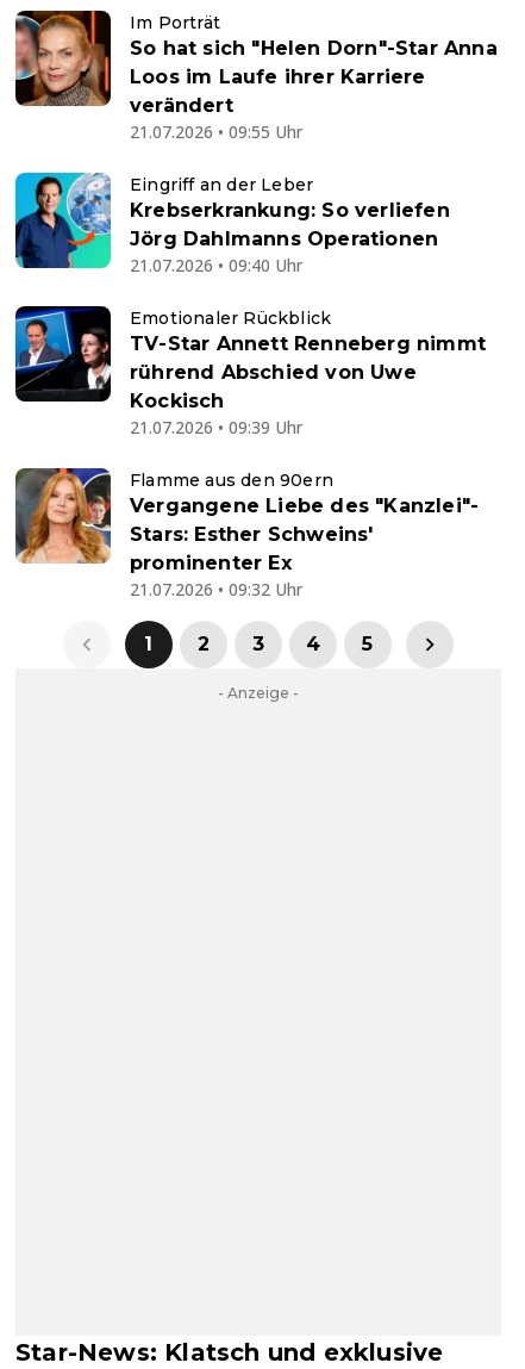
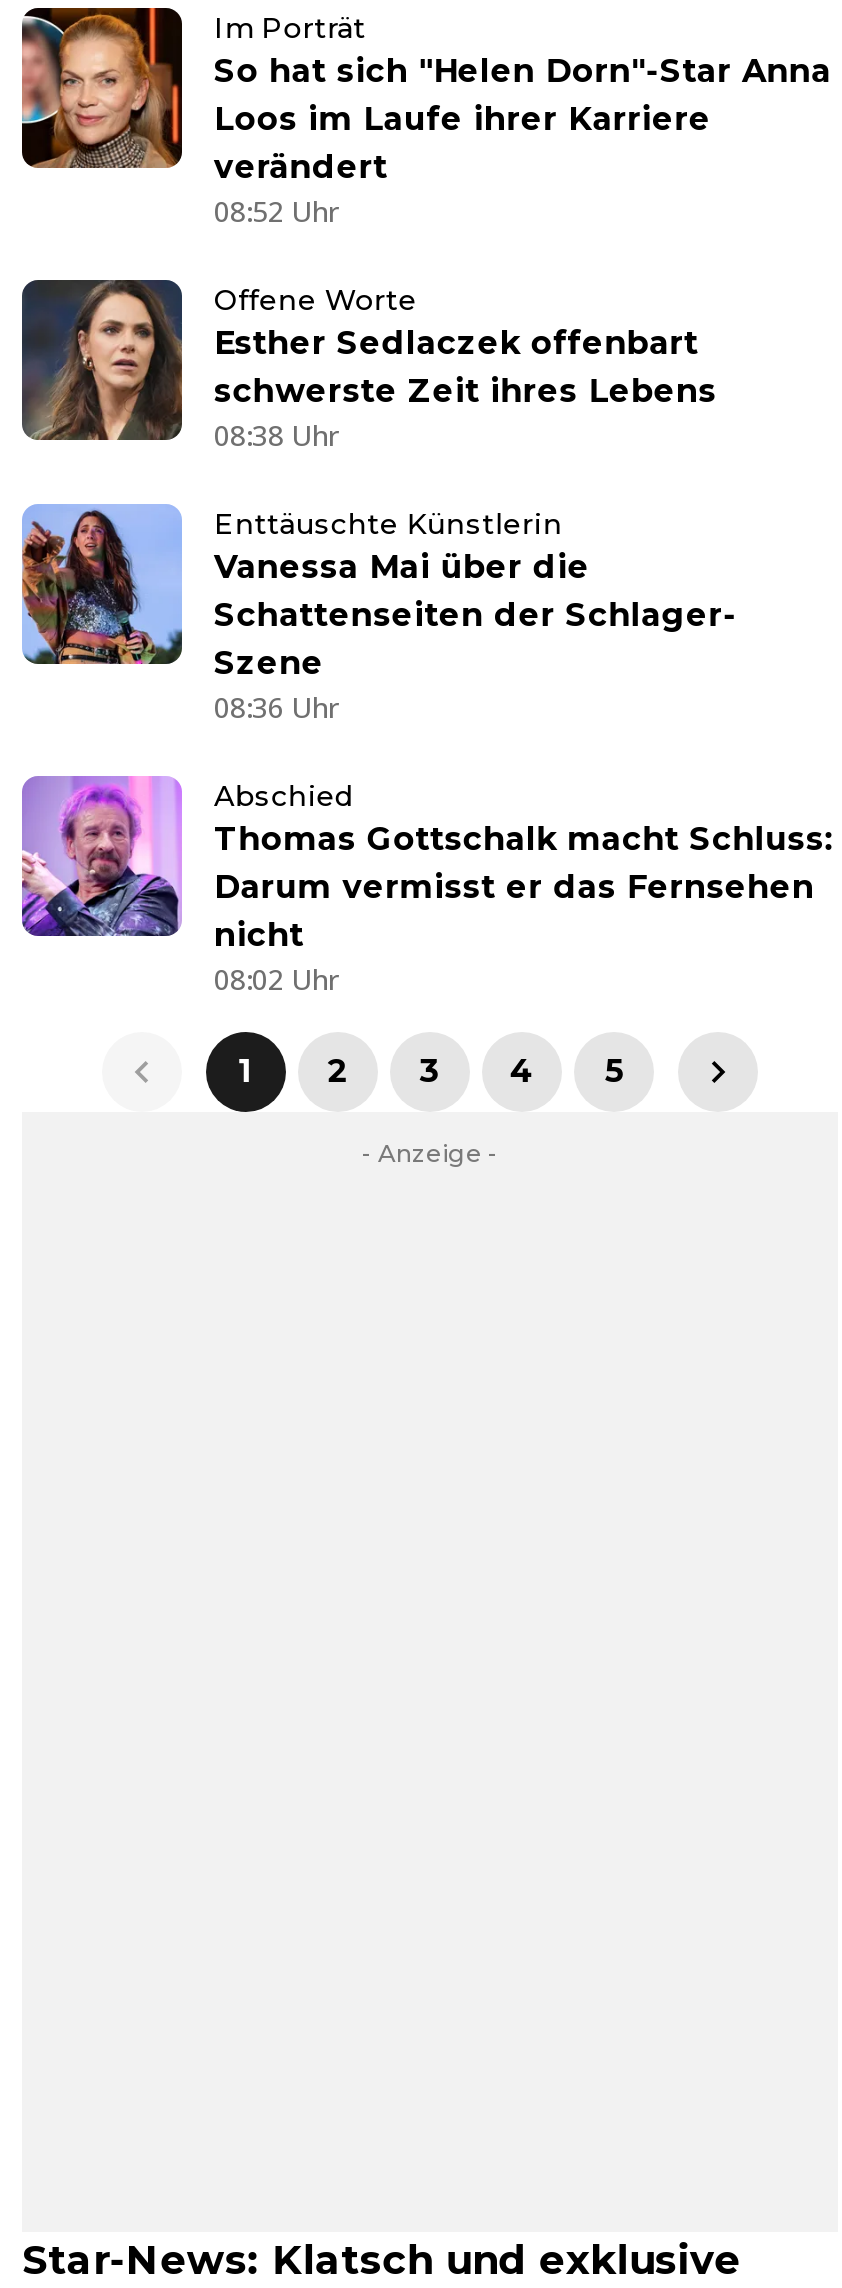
- 21.07.2026 • 09:55 Uhr
+ 08:52 Uhr

- [image]
- Eingriff an der Leber
- Krebserkrankung: So verliefen
- Jörg Dahlmanns Operationen
- 21.07.2026 • 09:40 Uhr
+ [image]
+ Offene Worte
+ Esther Sedlaczek offenbart
+ schwerste Zeit ihres Lebens
+ 08:38 Uhr

- [image]
- Emotionaler Rückblick
- TV-Star Annett Renneberg nimmt
- rührend Abschied von Uwe
- Kockisch
- 21.07.2026 • 09:39 Uhr
+ [image]
+ Enttäuschte Künstlerin
+ Vanessa Mai über die
+ Schattenseiten der Schlager-
+ Szene
+ 08:36 Uhr

- [image]
- Flamme aus den 90ern
- Vergangene Liebe des "Kanzlei"-
- Stars: Esther Schweins'
- prominenter Ex
- 21.07.2026 • 09:32 Uhr
+ [image]
+ Abschied
+ Thomas Gottschalk macht Schluss:
+ Darum vermisst er das Fernsehen
+ nicht
+ 08:02 Uhr
